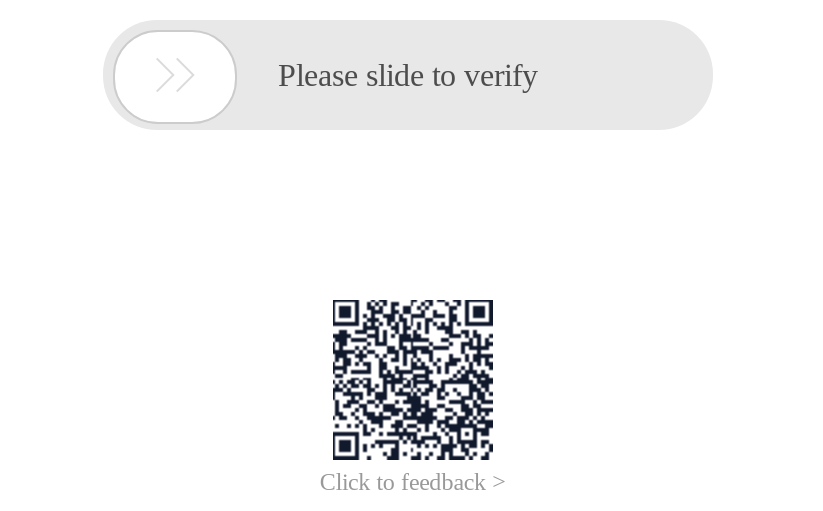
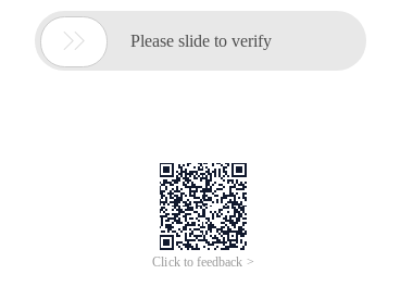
- [image]
+ [image]
